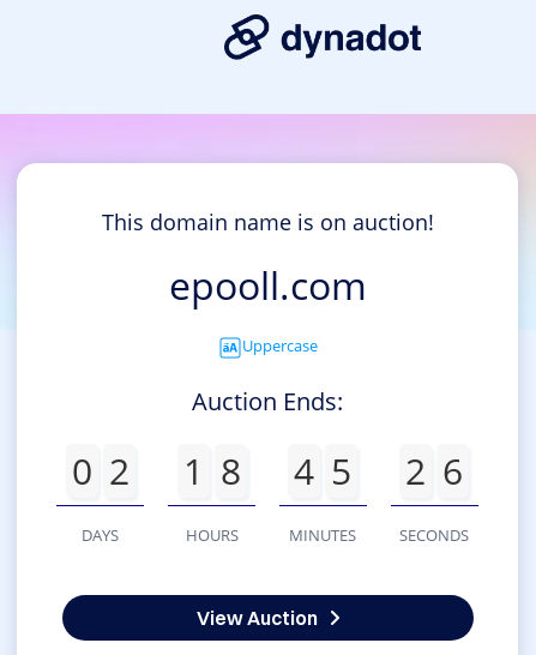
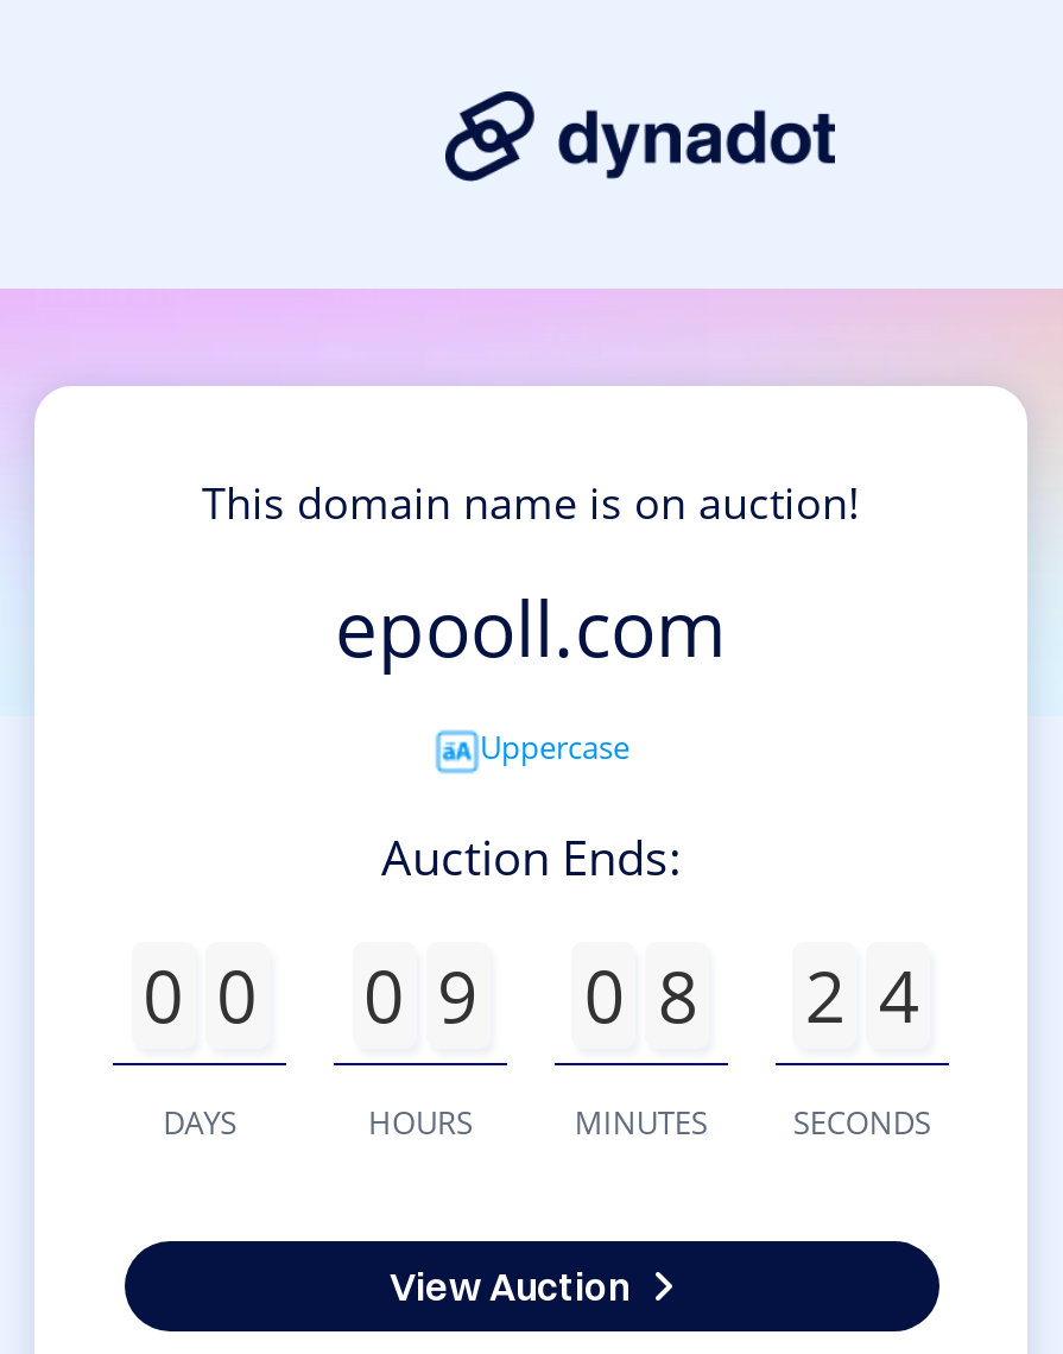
- 0 2
+ 0 0

- 1 8
+ 0 9

- 4 5
+ 0 8

- 2 6
+ 2 4
